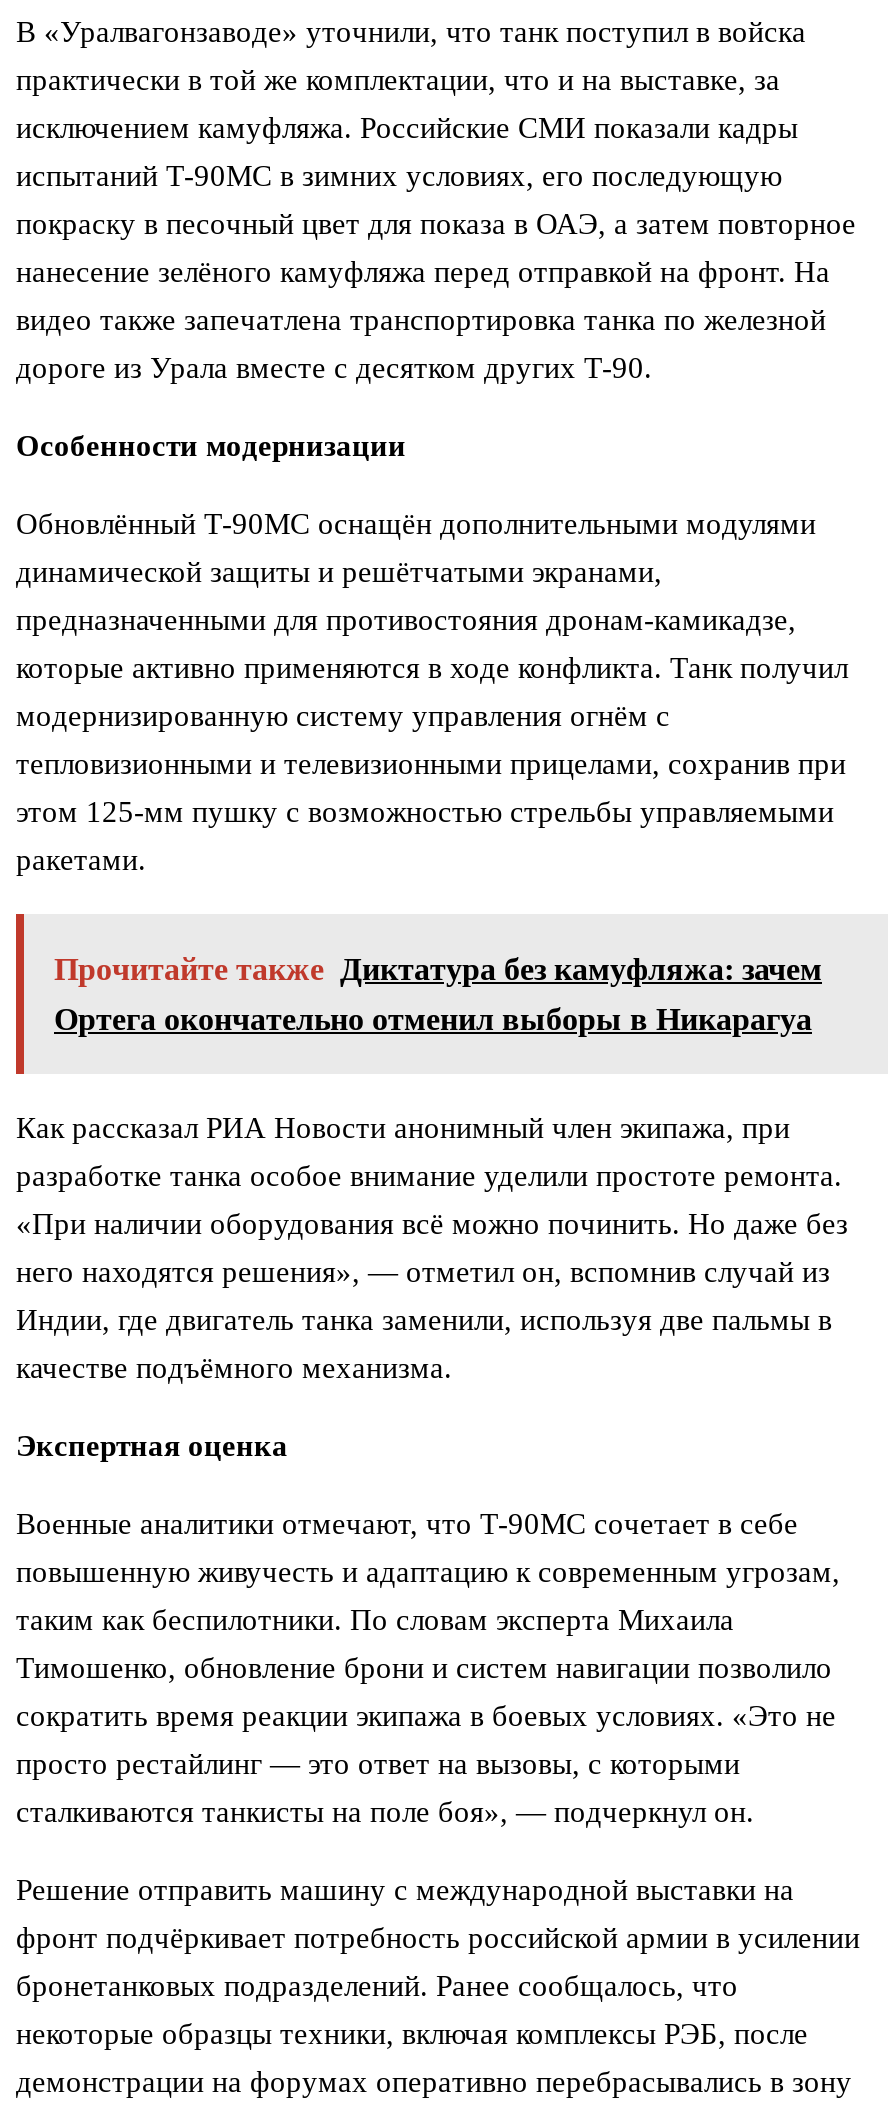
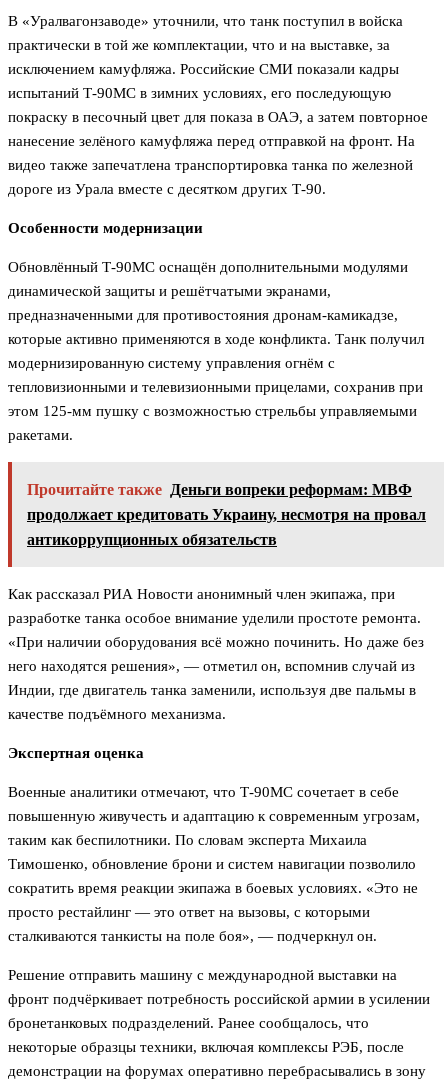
- Прочитайте также Диктатура без камуфляжа: зачем
- Ортега окончательно отменил выборы в Никарагуа
+ Прочитайте также Деньги вопреки реформам: МВФ
+ продолжает кредитовать Украину, несмотря на провал
+ антикоррупционных обязательств
